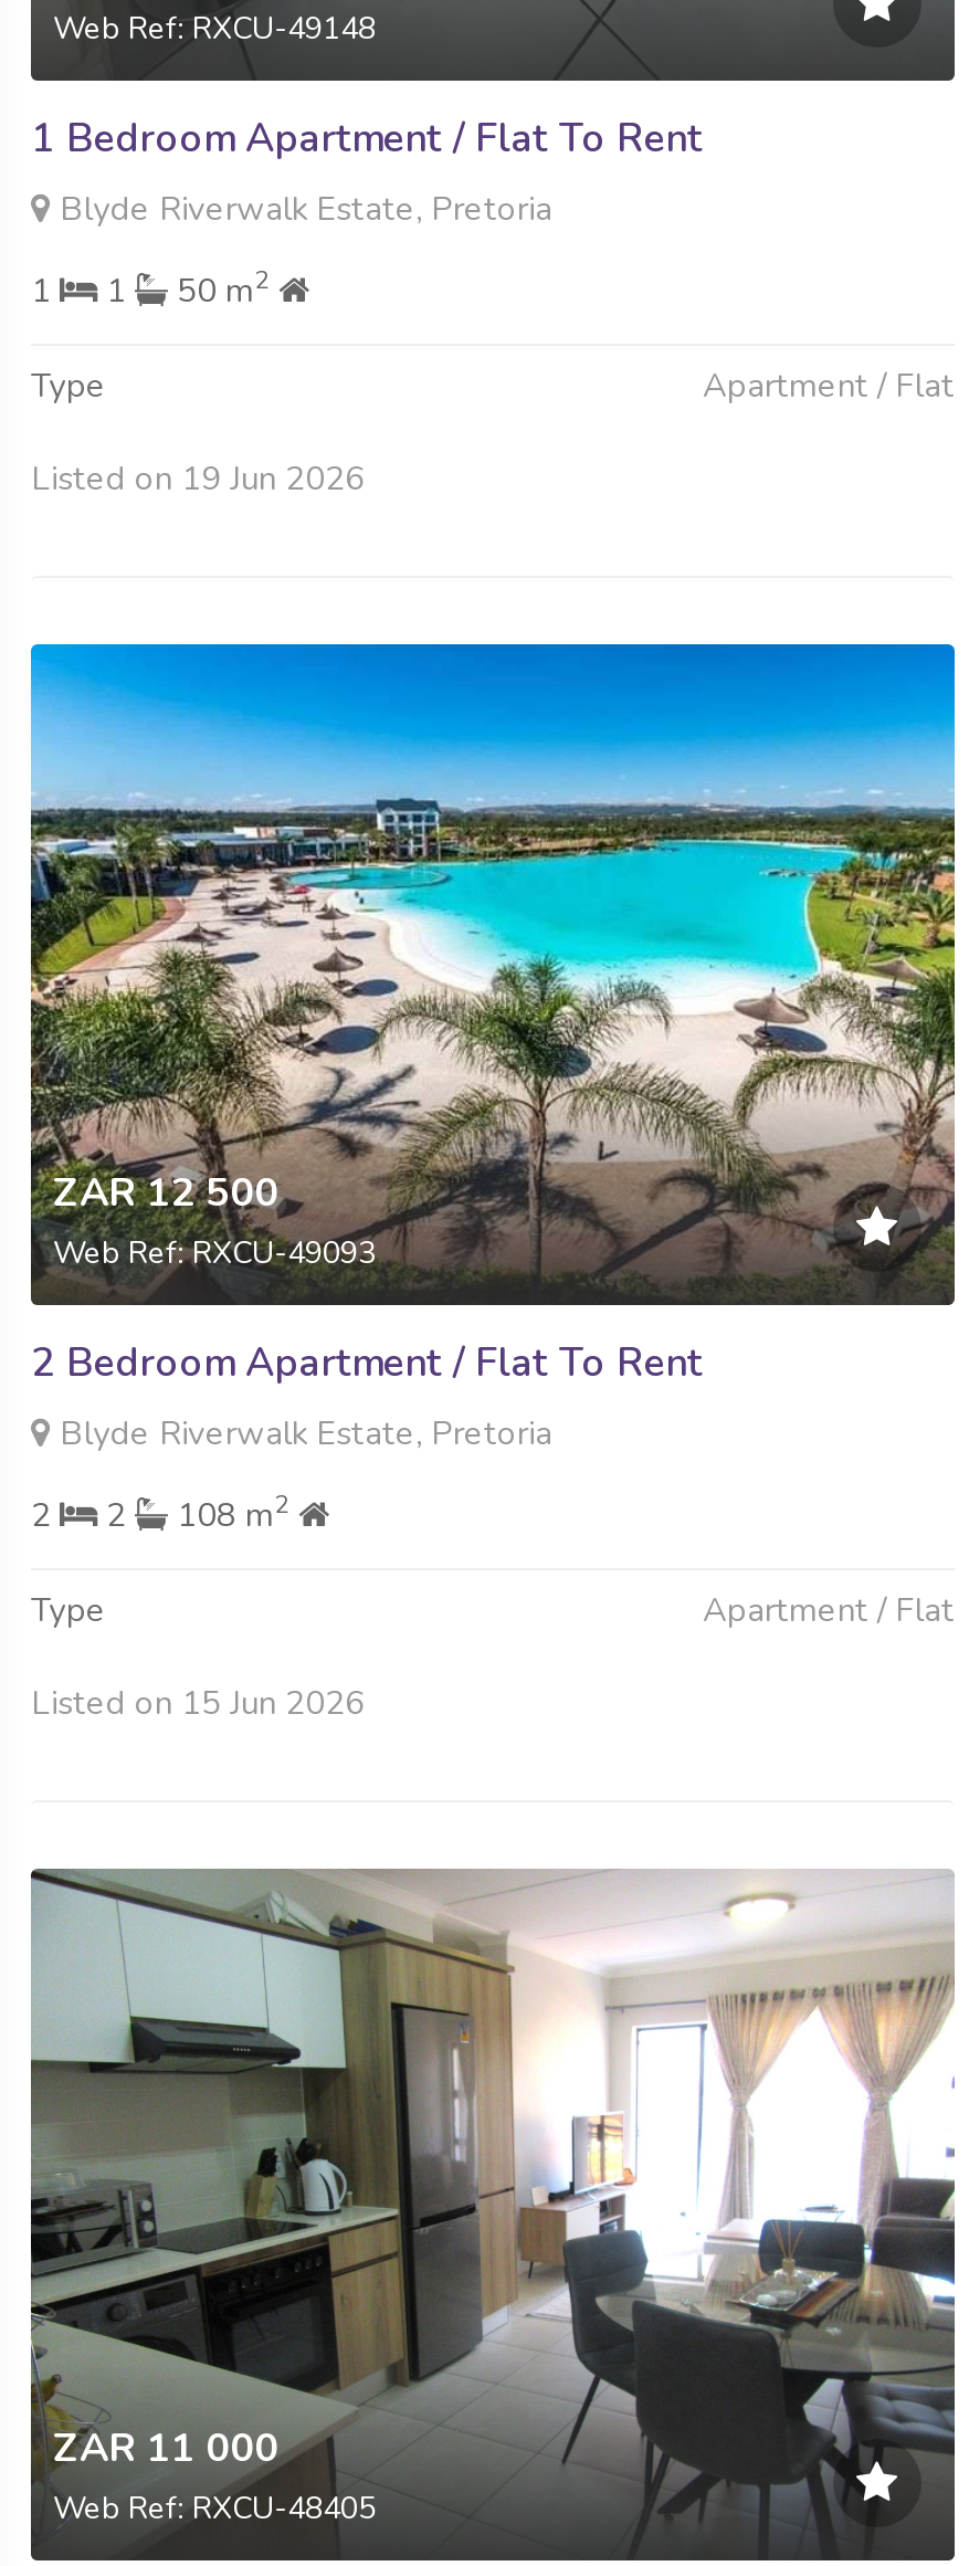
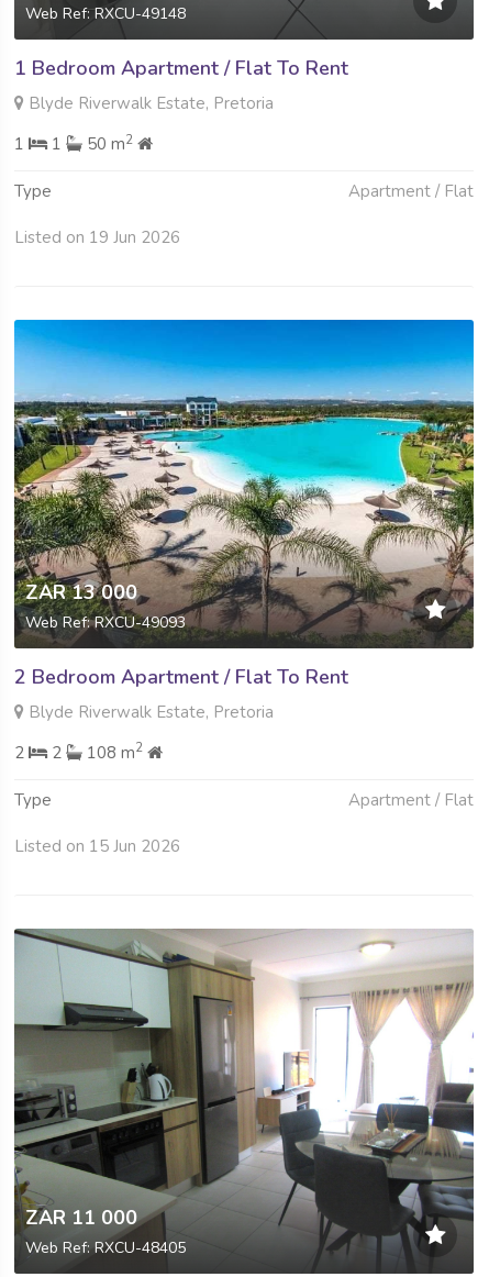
- ZAR 12 500
+ ZAR 13 000
